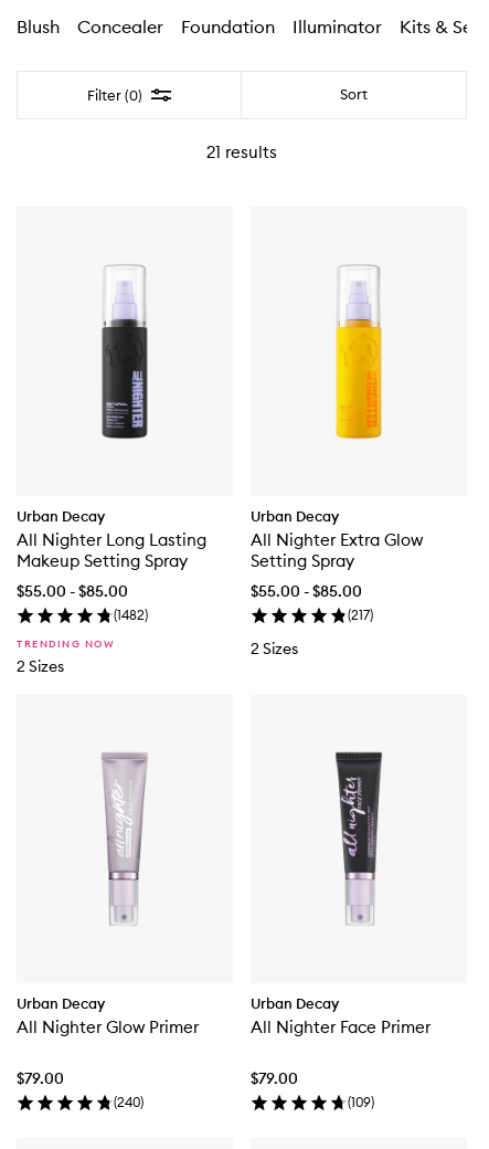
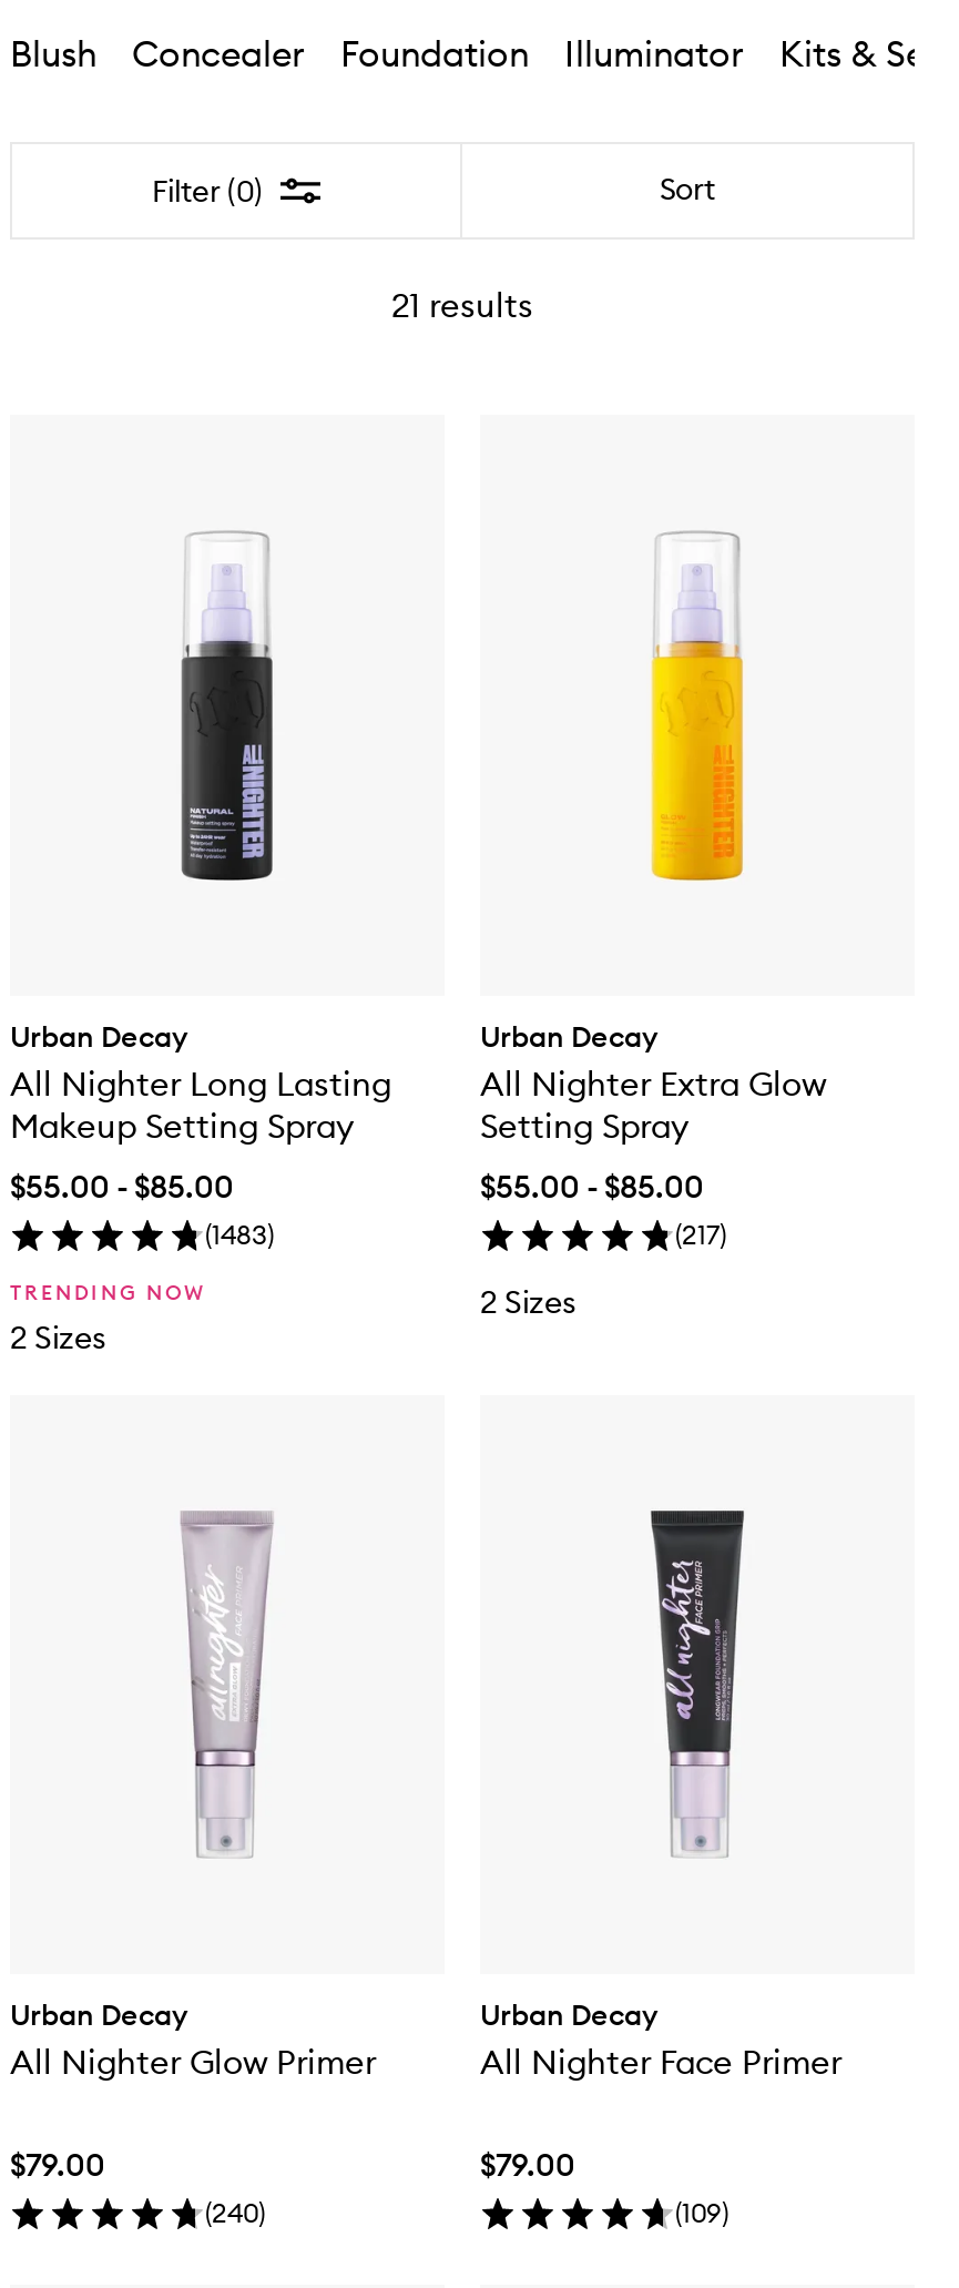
- (1482)
+ (1483)
